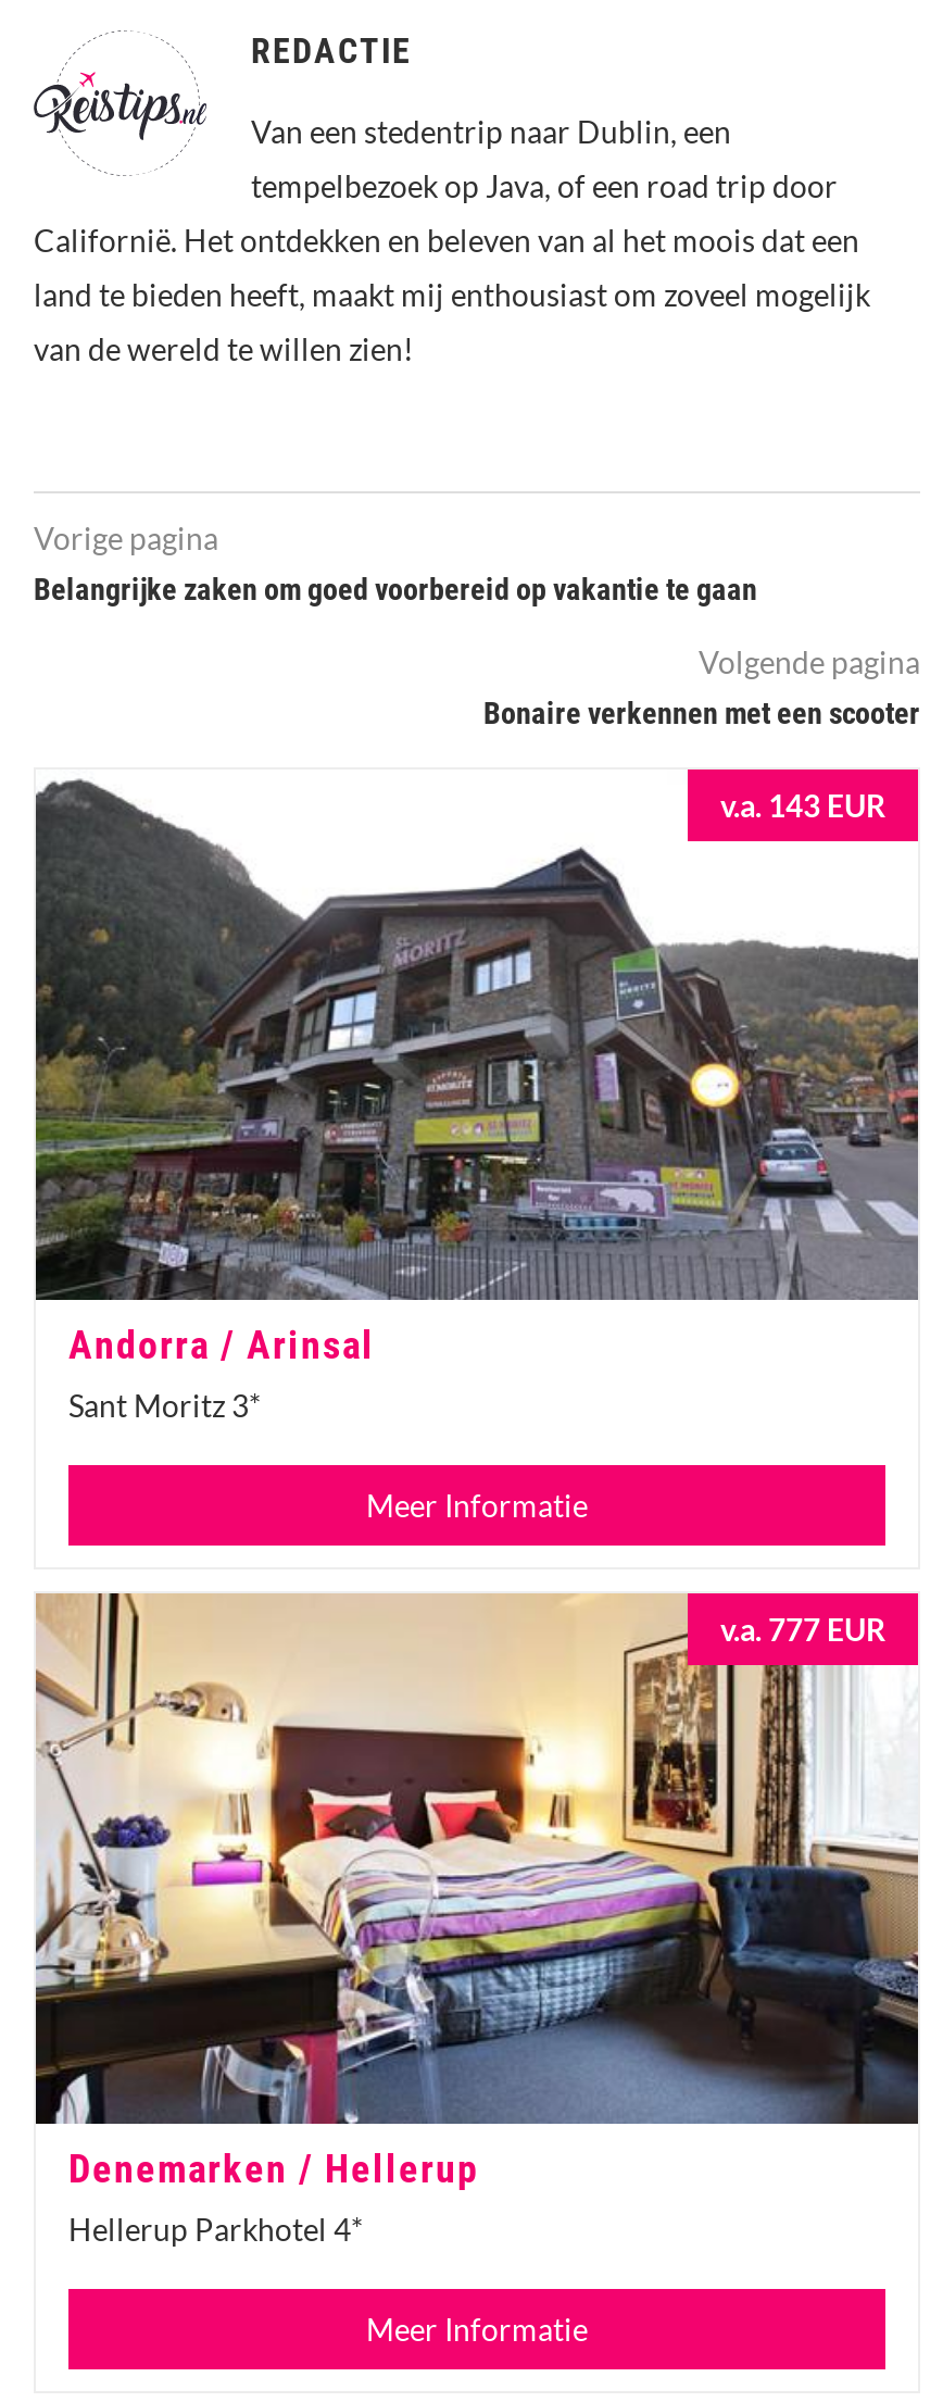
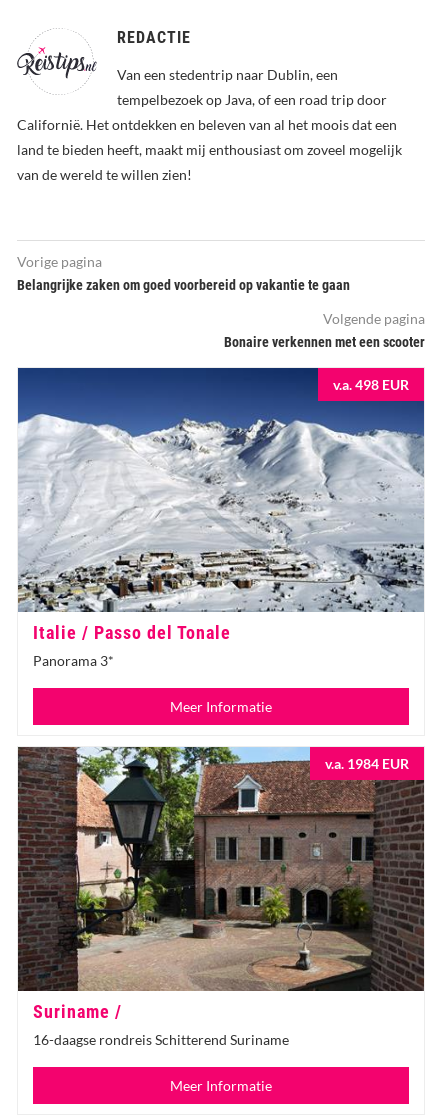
- [image]
- v.a. 143 EUR
+ [image]
+ v.a. 498 EUR

- Andorra / Arinsal
- Sant Moritz 3*
+ Italie / Passo del Tonale
+ Panorama 3*

- [image]
- v.a. 777 EUR
+ [image]
+ v.a. 1984 EUR

- Denemarken / Hellerup
- Hellerup Parkhotel 4*
+ Suriname /
+ 16-daagse rondreis Schitterend Suriname
